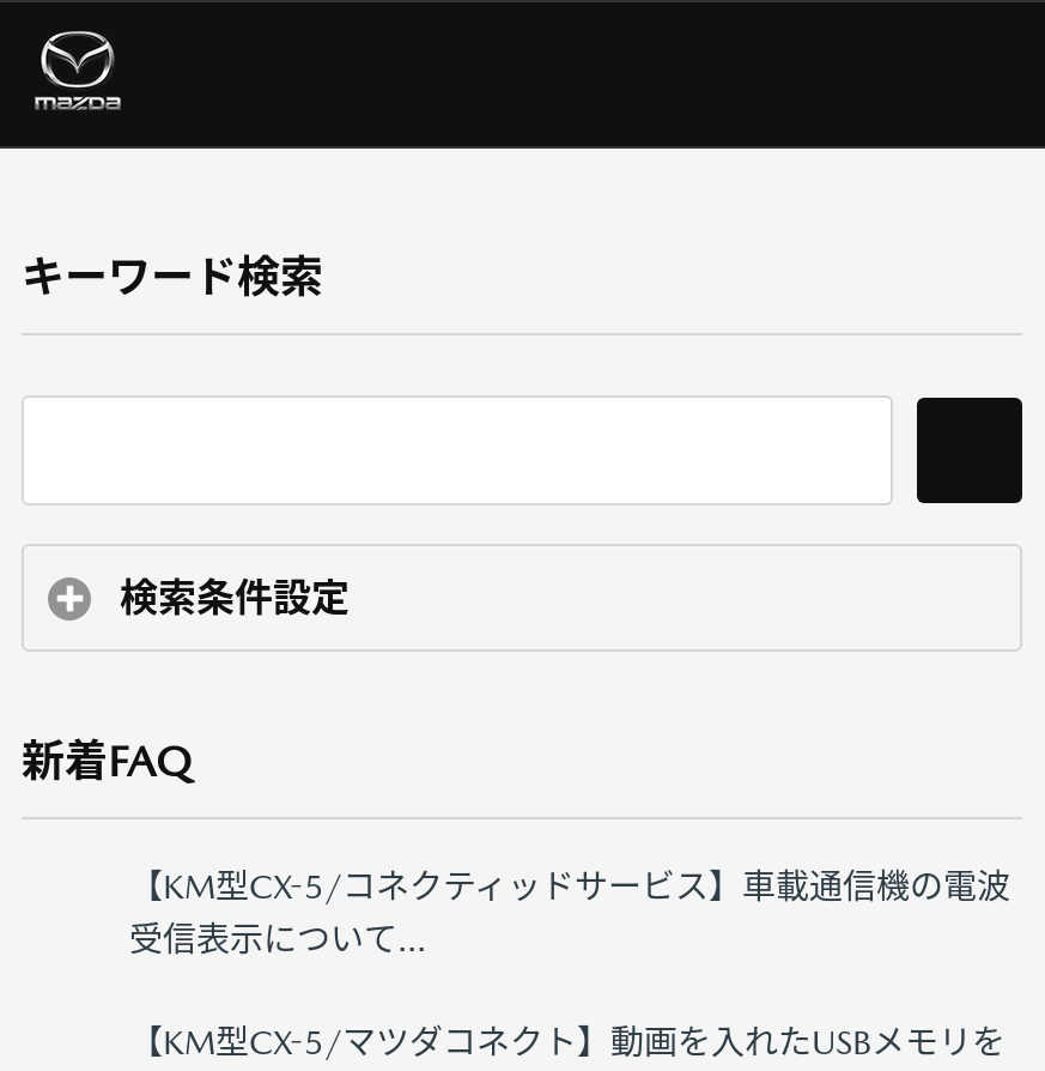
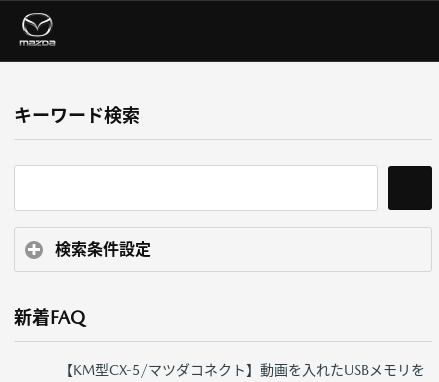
- 【KM型CX-5/コネクティッドサービス】車載通信機の電波
- 受信表示について...
